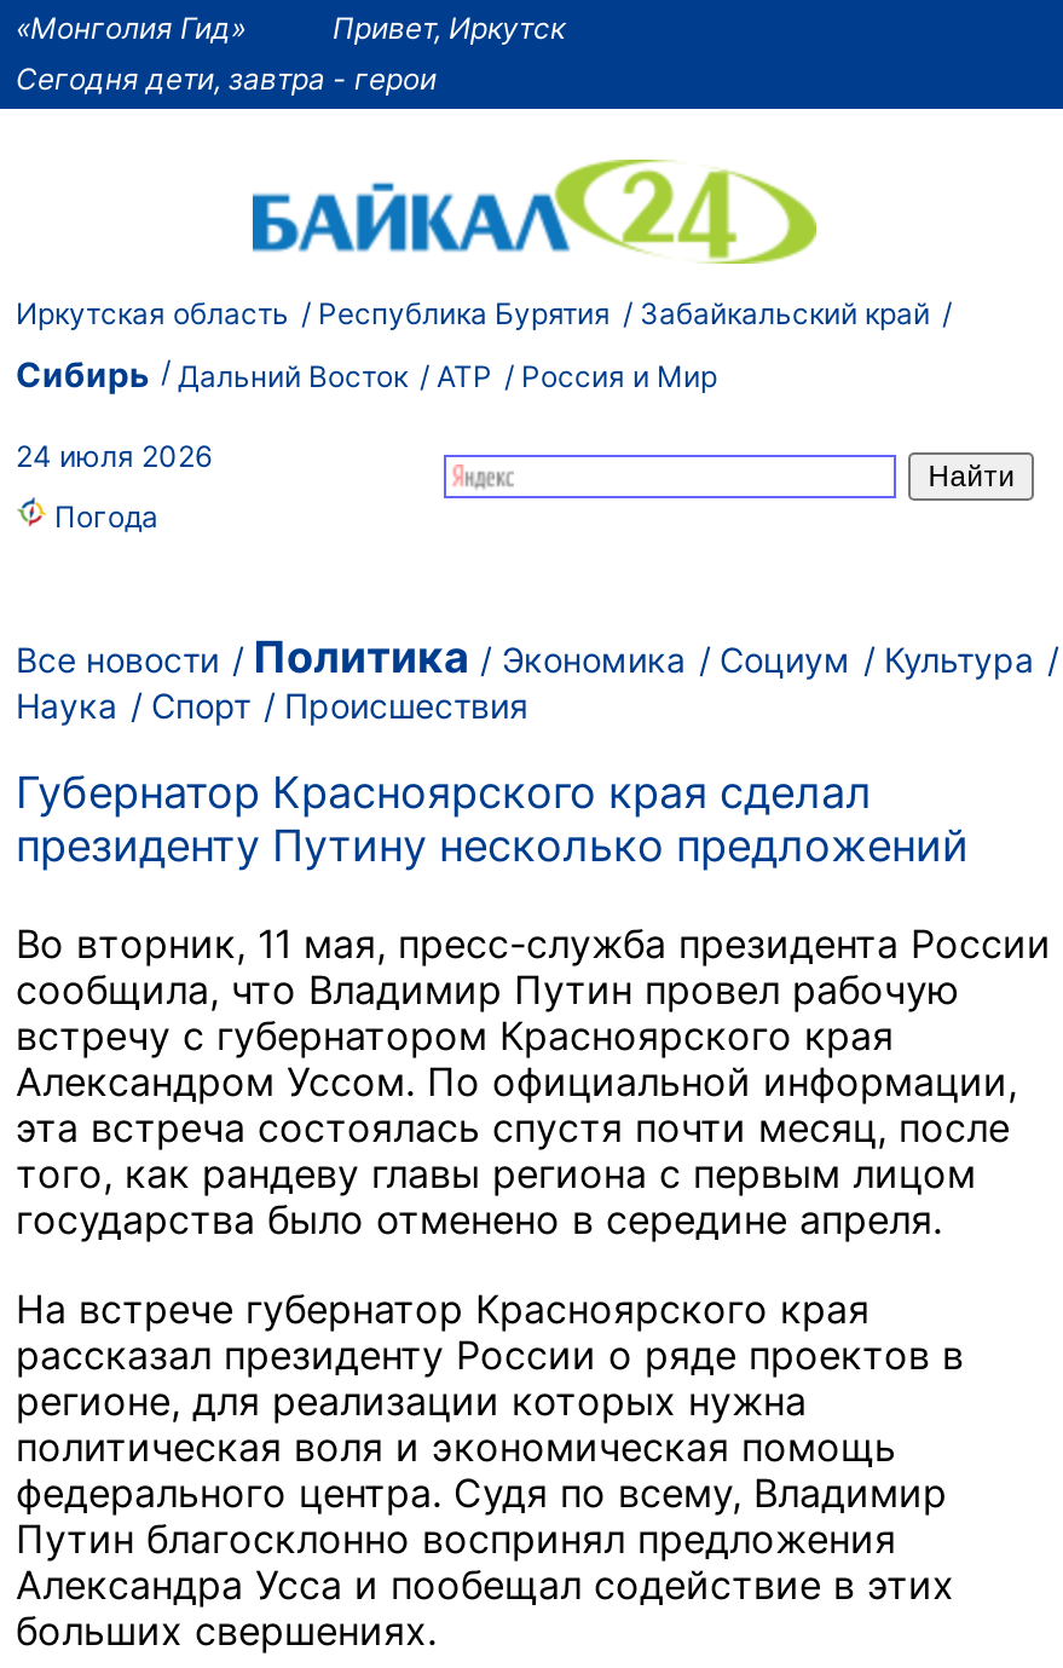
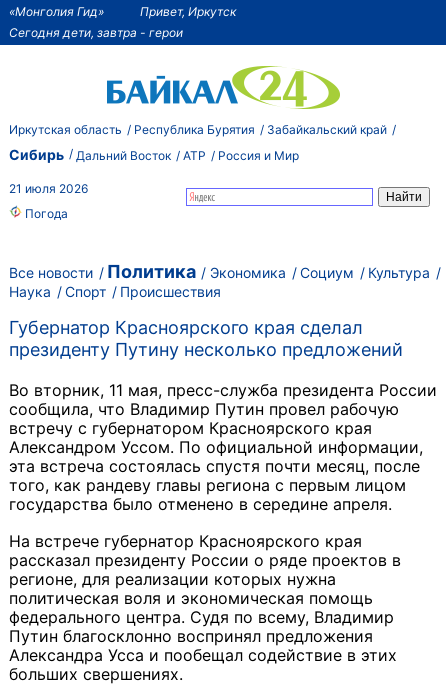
- 24 июля 2026
+ 21 июля 2026
